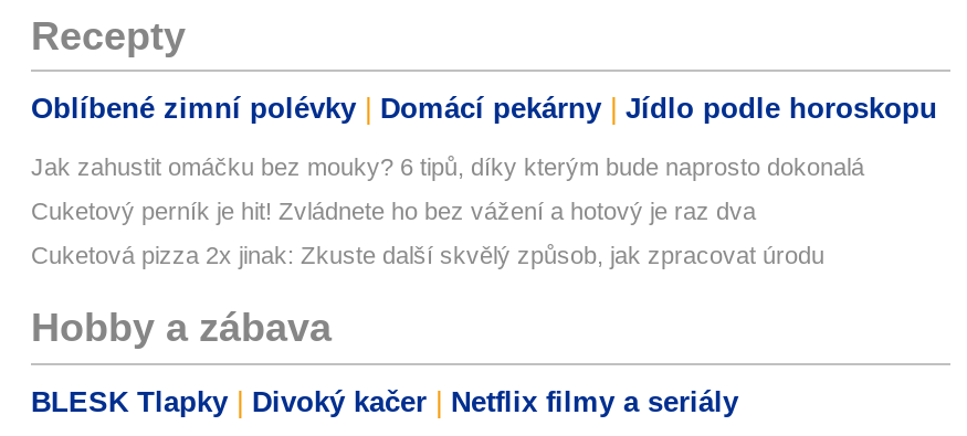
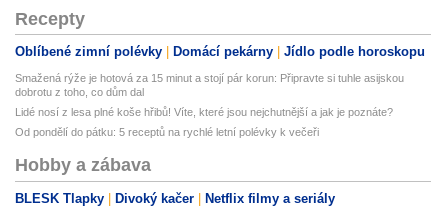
- Jak zahustit omáčku bez mouky? 6 tipů, díky kterým bude naprosto dokonalá
+ Smažená rýže je hotová za 15 minut a stojí pár korun: Připravte si tuhle asijskou
+ dobrotu z toho, co dům dal

- Cuketový perník je hit! Zvládnete ho bez vážení a hotový je raz dva
+ Lidé nosí z lesa plné koše hřibů! Víte, které jsou nejchutnější a jak je poznáte?

- Cuketová pizza 2x jinak: Zkuste další skvělý způsob, jak zpracovat úrodu
+ Od pondělí do pátku: 5 receptů na rychlé letní polévky k večeři
